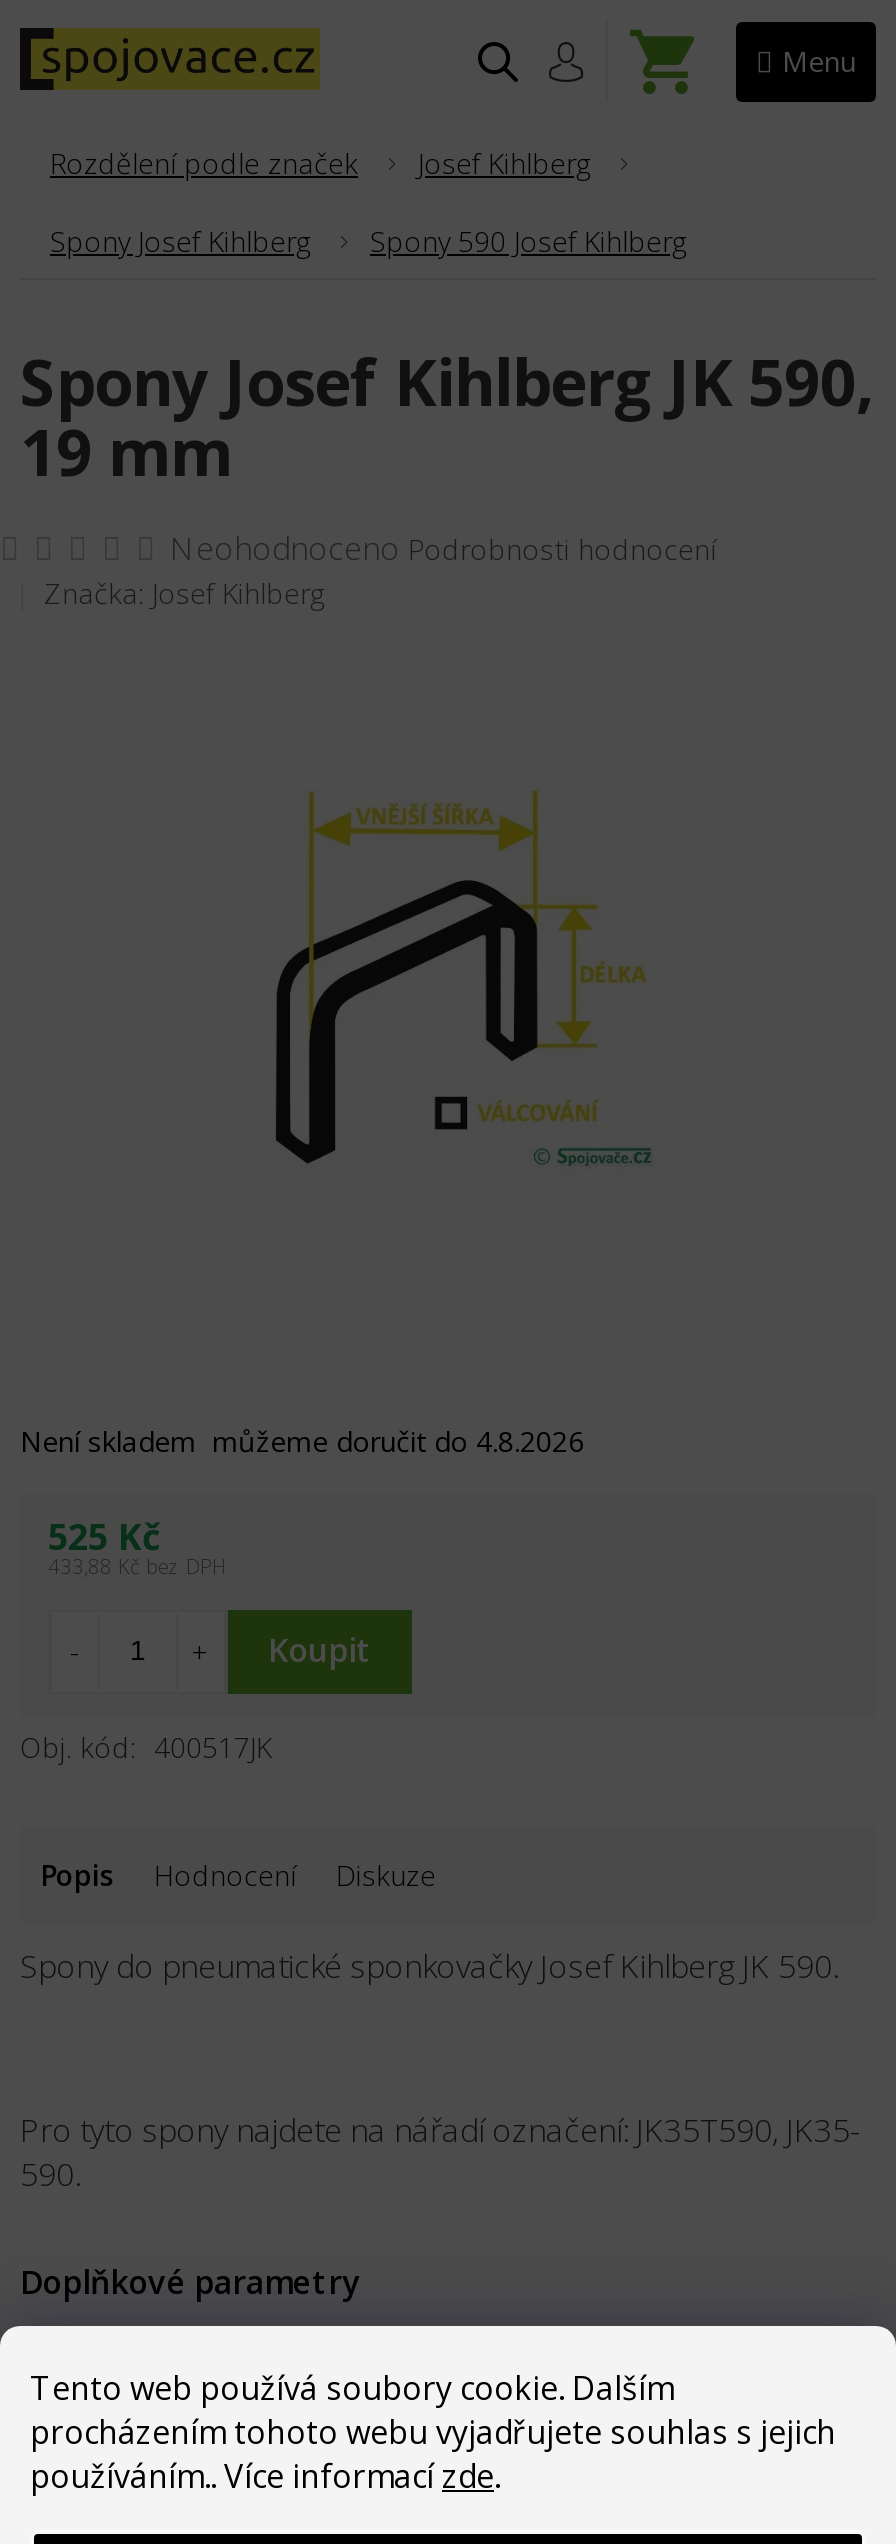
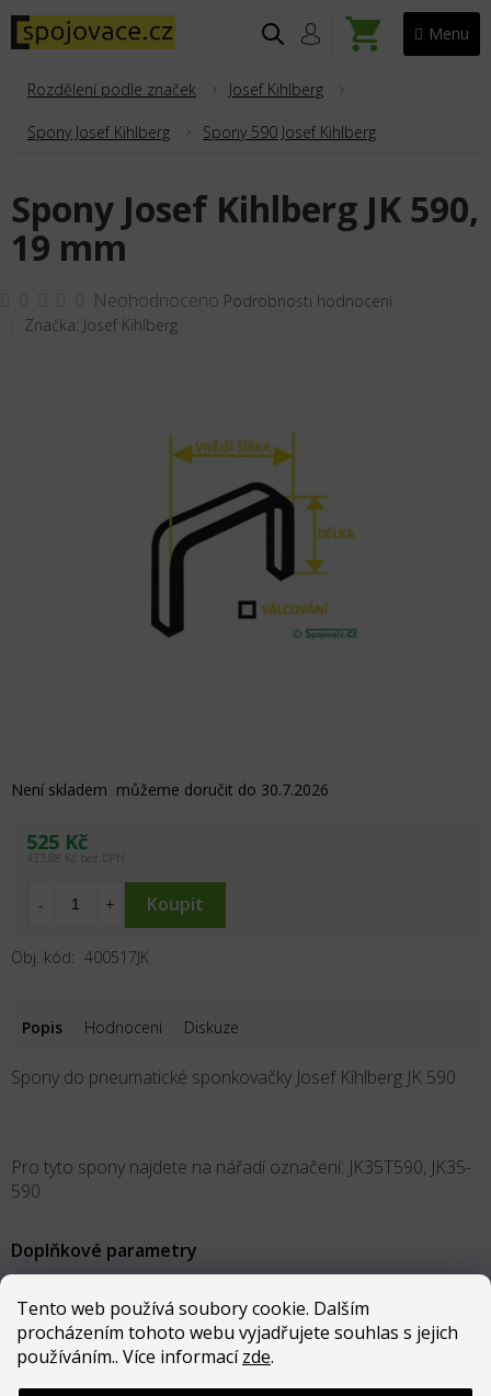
- Není skladem můžeme doručit do 4.8.2026
+ Není skladem můžeme doručit do 30.7.2026
